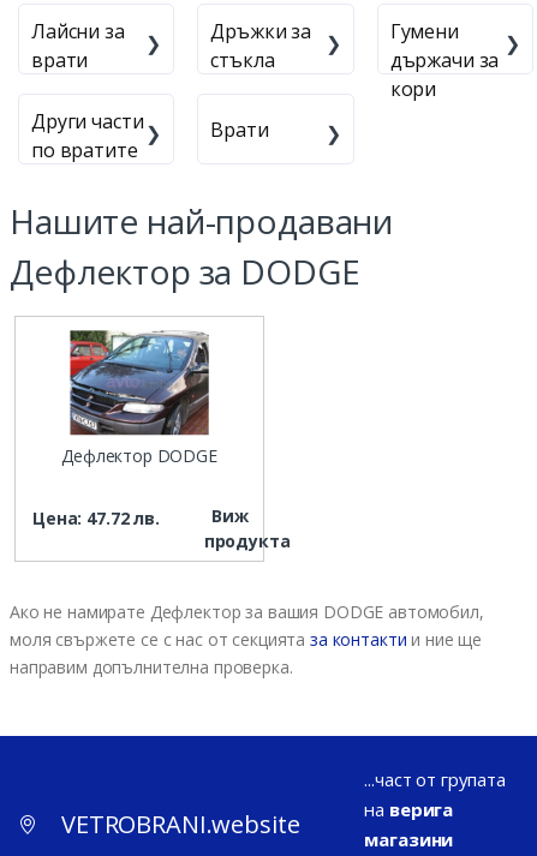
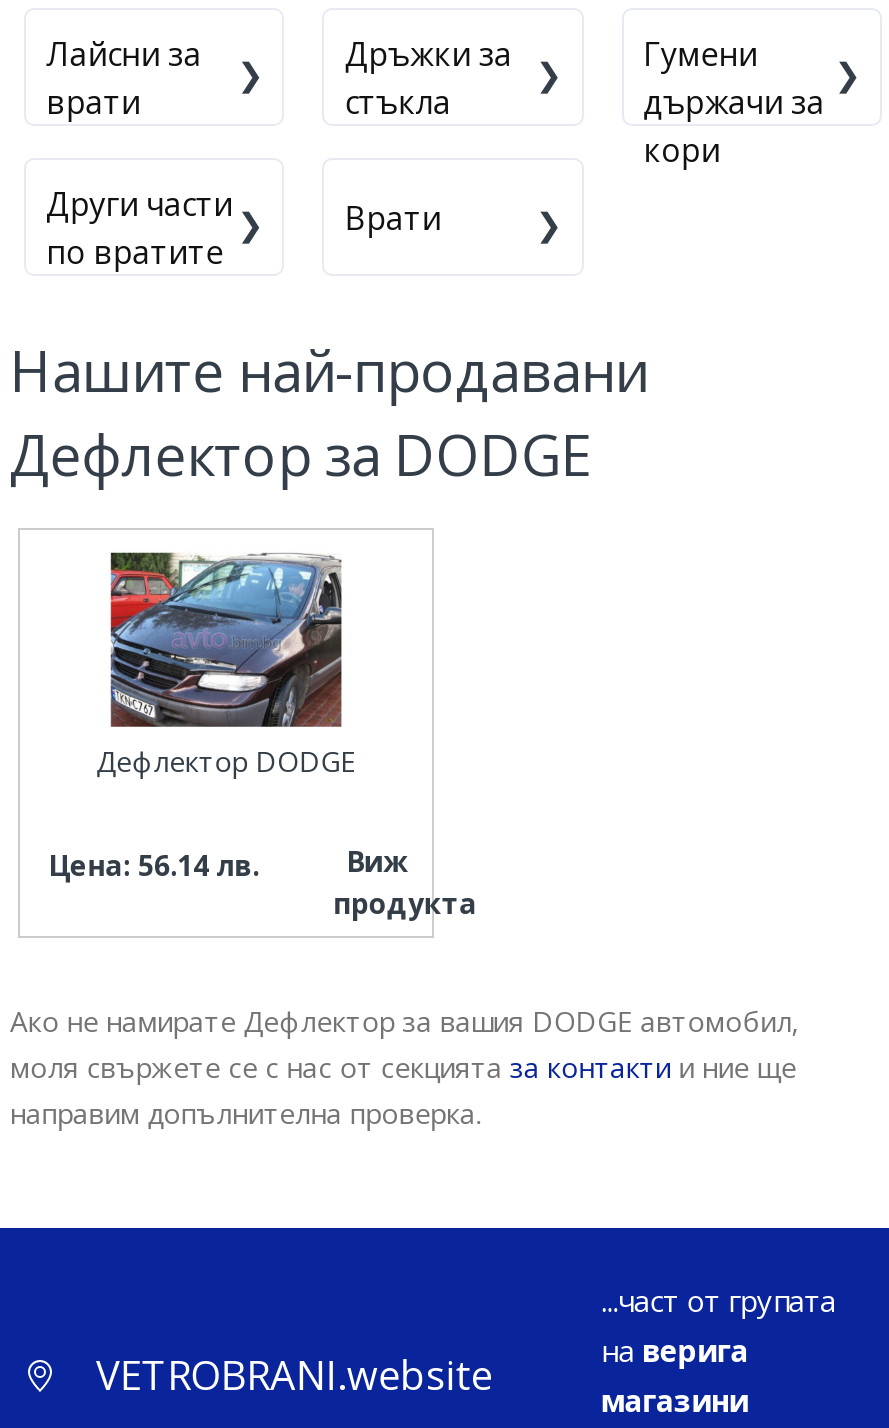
- Цена: 47.72 лв.
+ Цена: 56.14 лв.
